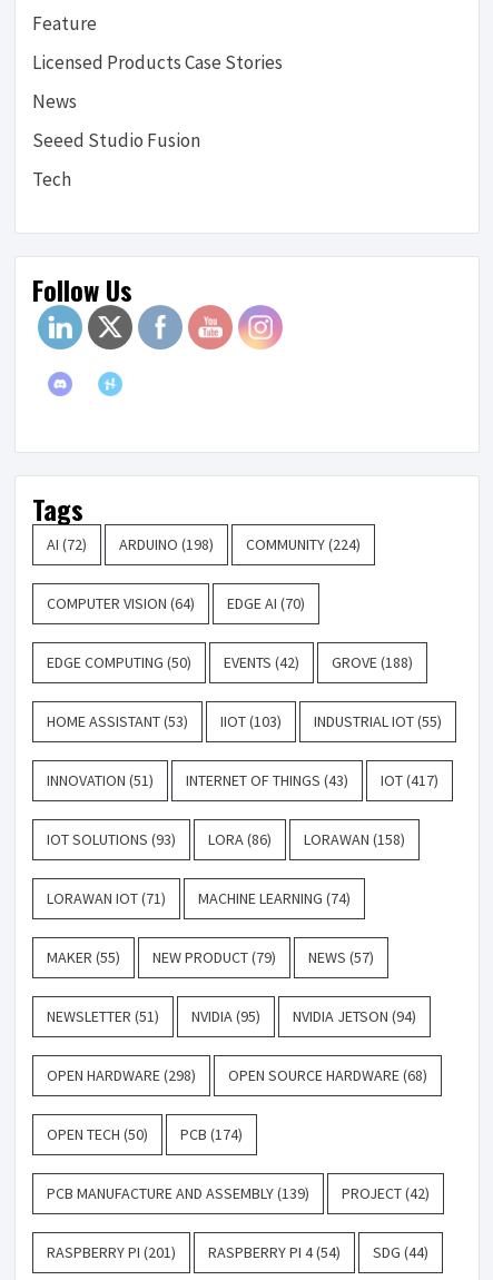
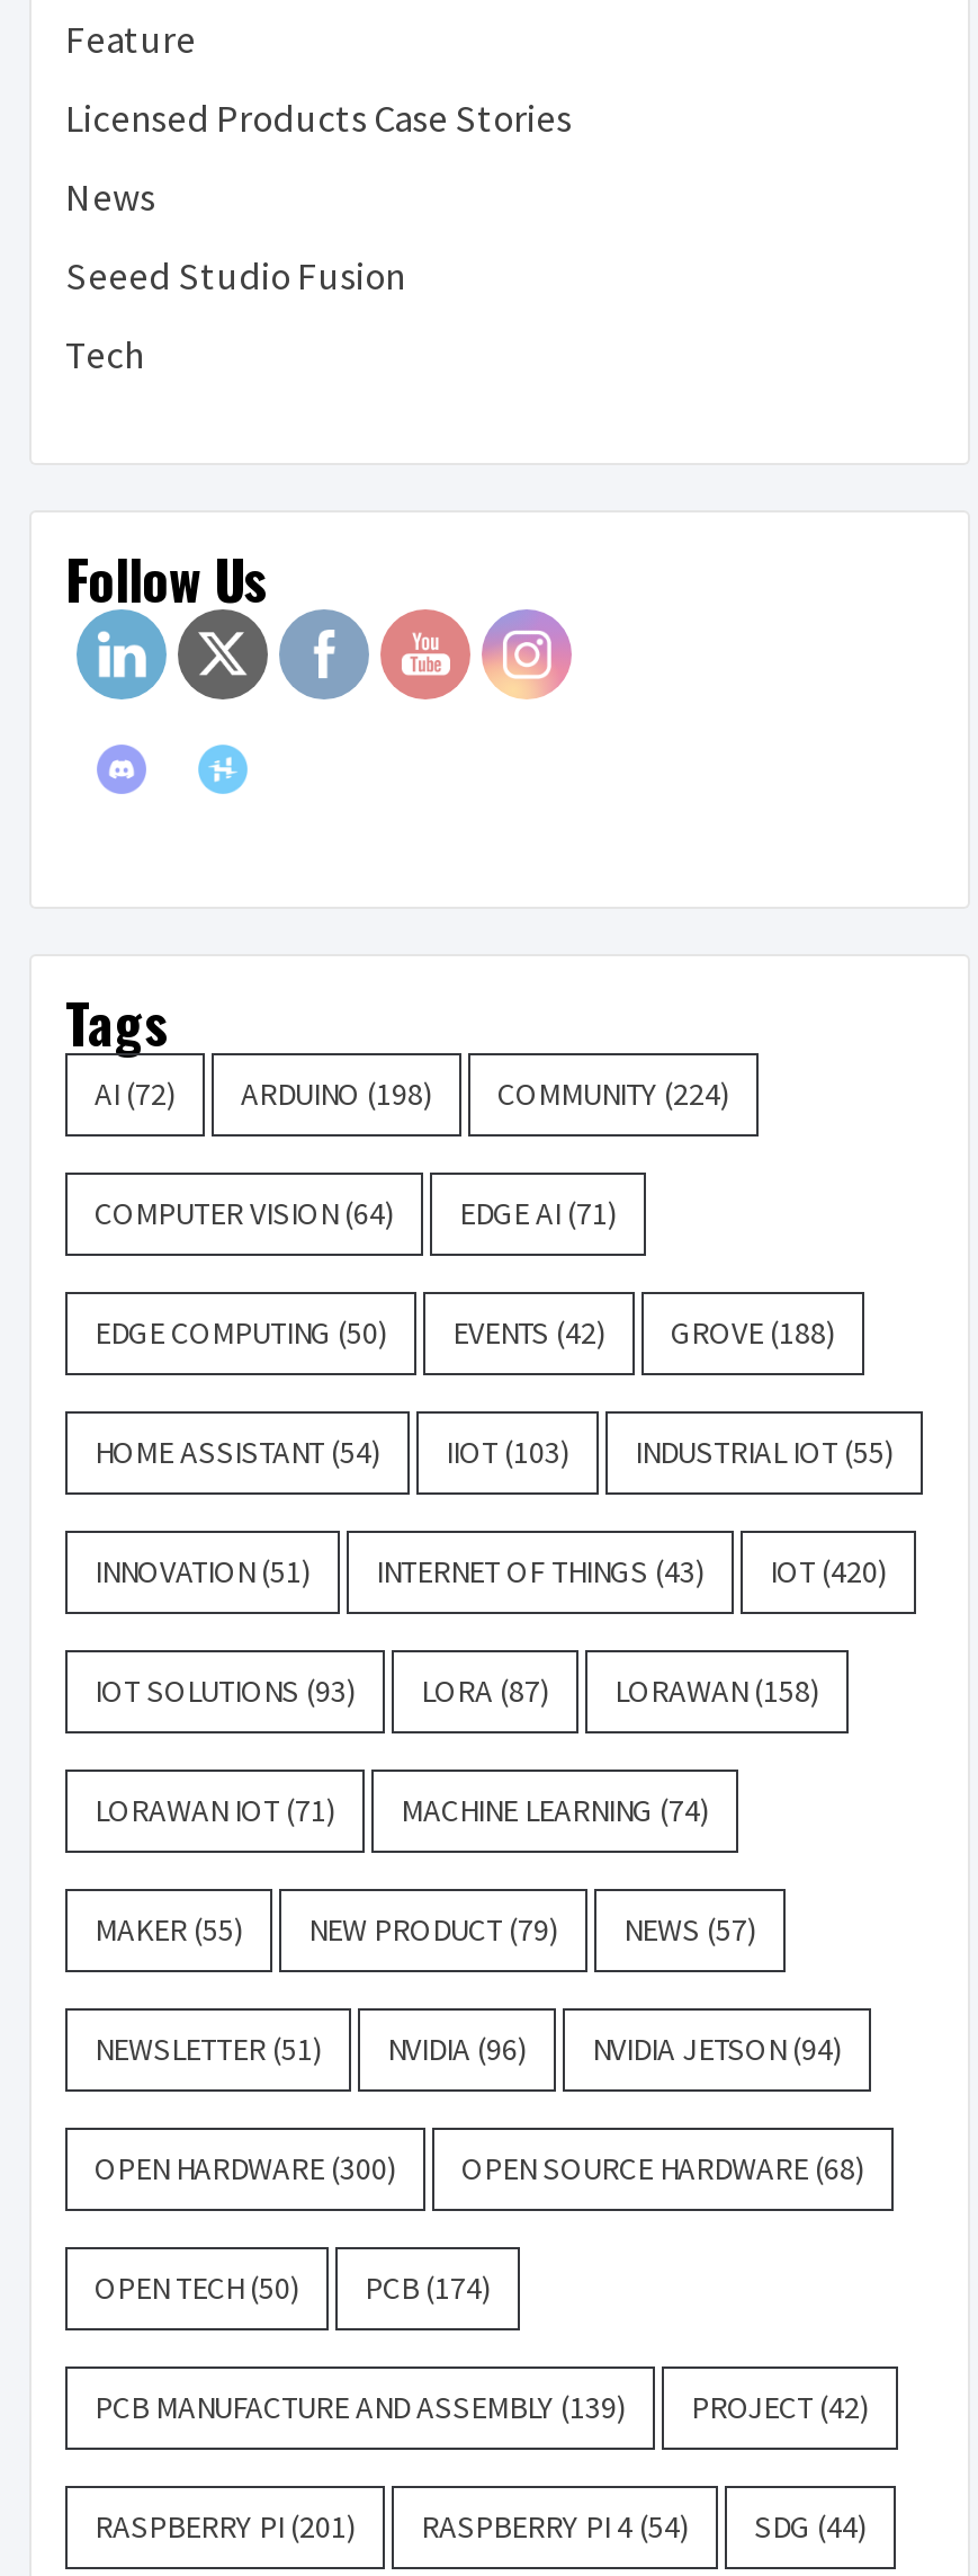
- COMPUTER VISION (64) EDGE AI (70)
+ COMPUTER VISION (64) EDGE AI (71)

- HOME ASSISTANT (53)
+ HOME ASSISTANT (54)

- INNOVATION (51) INTERNET OF THINGS (43) IOT (417)
+ INNOVATION (51) INTERNET OF THINGS (43) IOT (420)

- IOT SOLUTIONS (93) LORA (86) LORAWAN (158)
+ IOT SOLUTIONS (93) LORA (87) LORAWAN (158)

- NEWSLETTER (51) NVIDIA (95) NVIDIA JETSON (94)
+ NEWSLETTER (51) NVIDIA (96) NVIDIA JETSON (94)

- OPEN HARDWARE (298)
+ OPEN HARDWARE (300)
